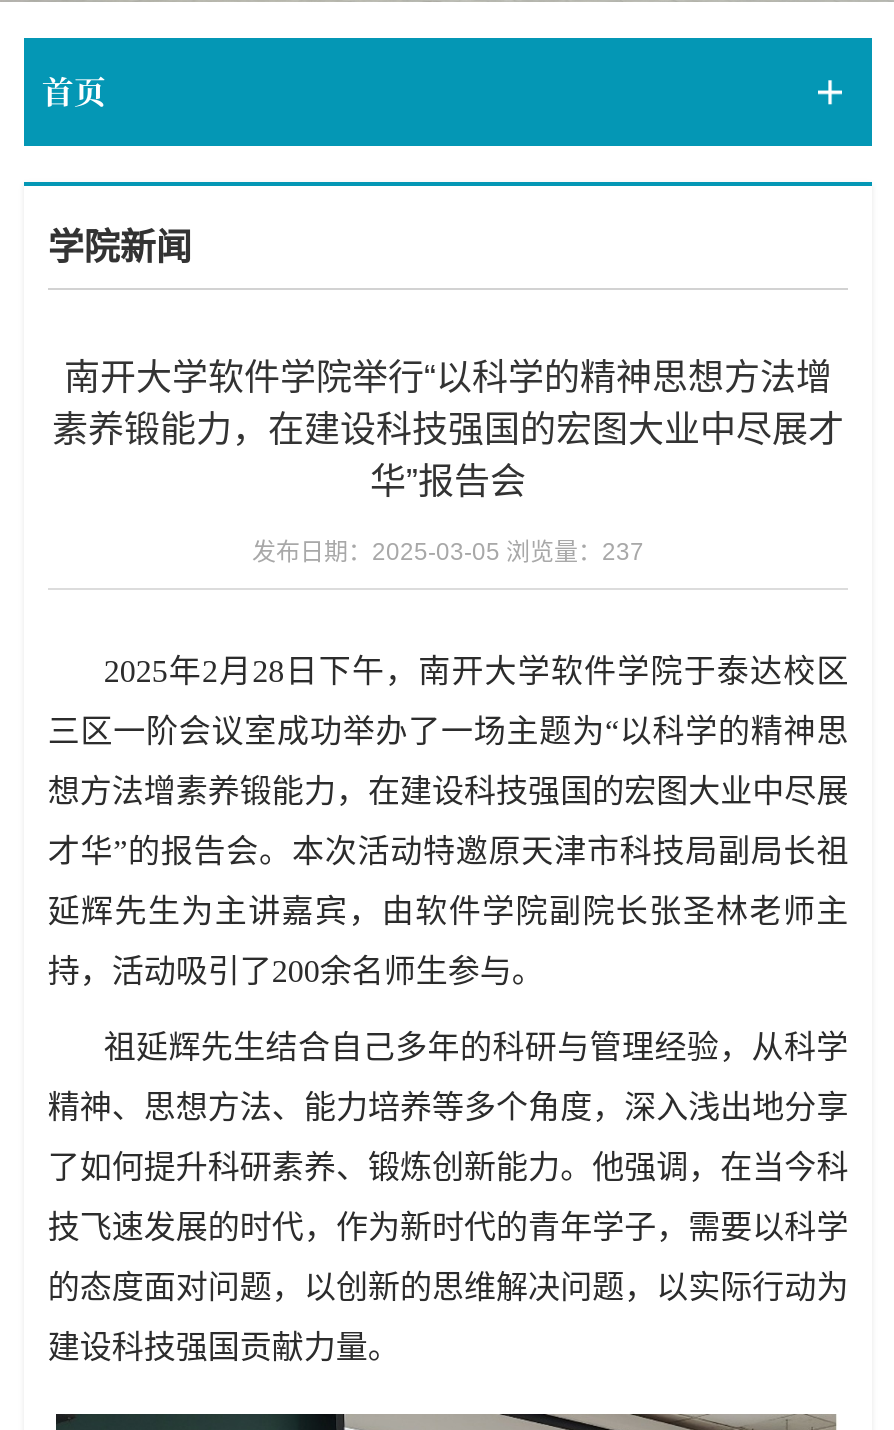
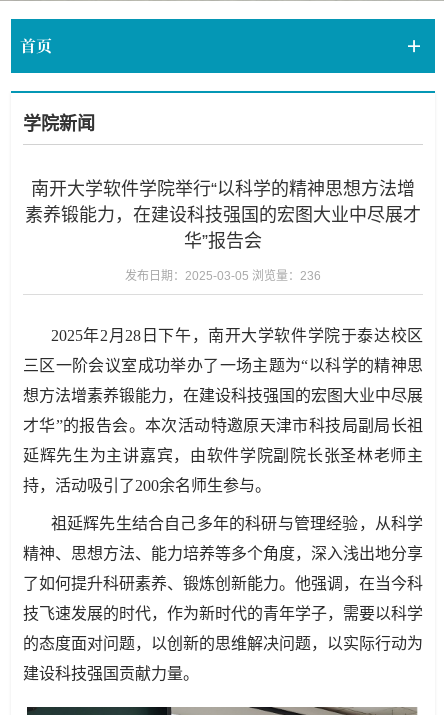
- 发布日期：2025-03-05 浏览量：237
+ 发布日期：2025-03-05 浏览量：236
